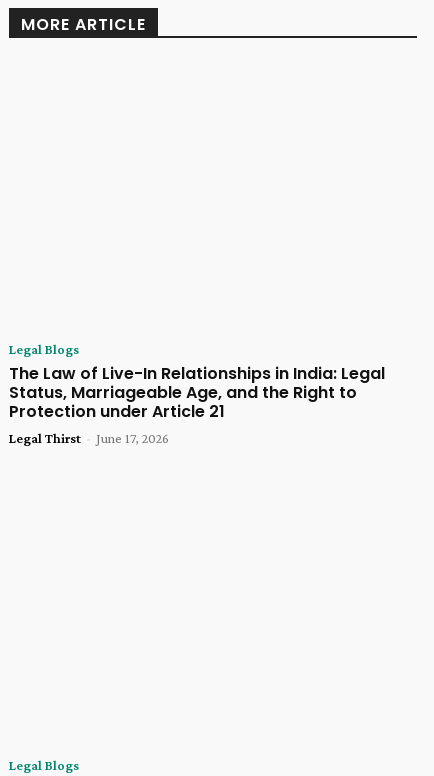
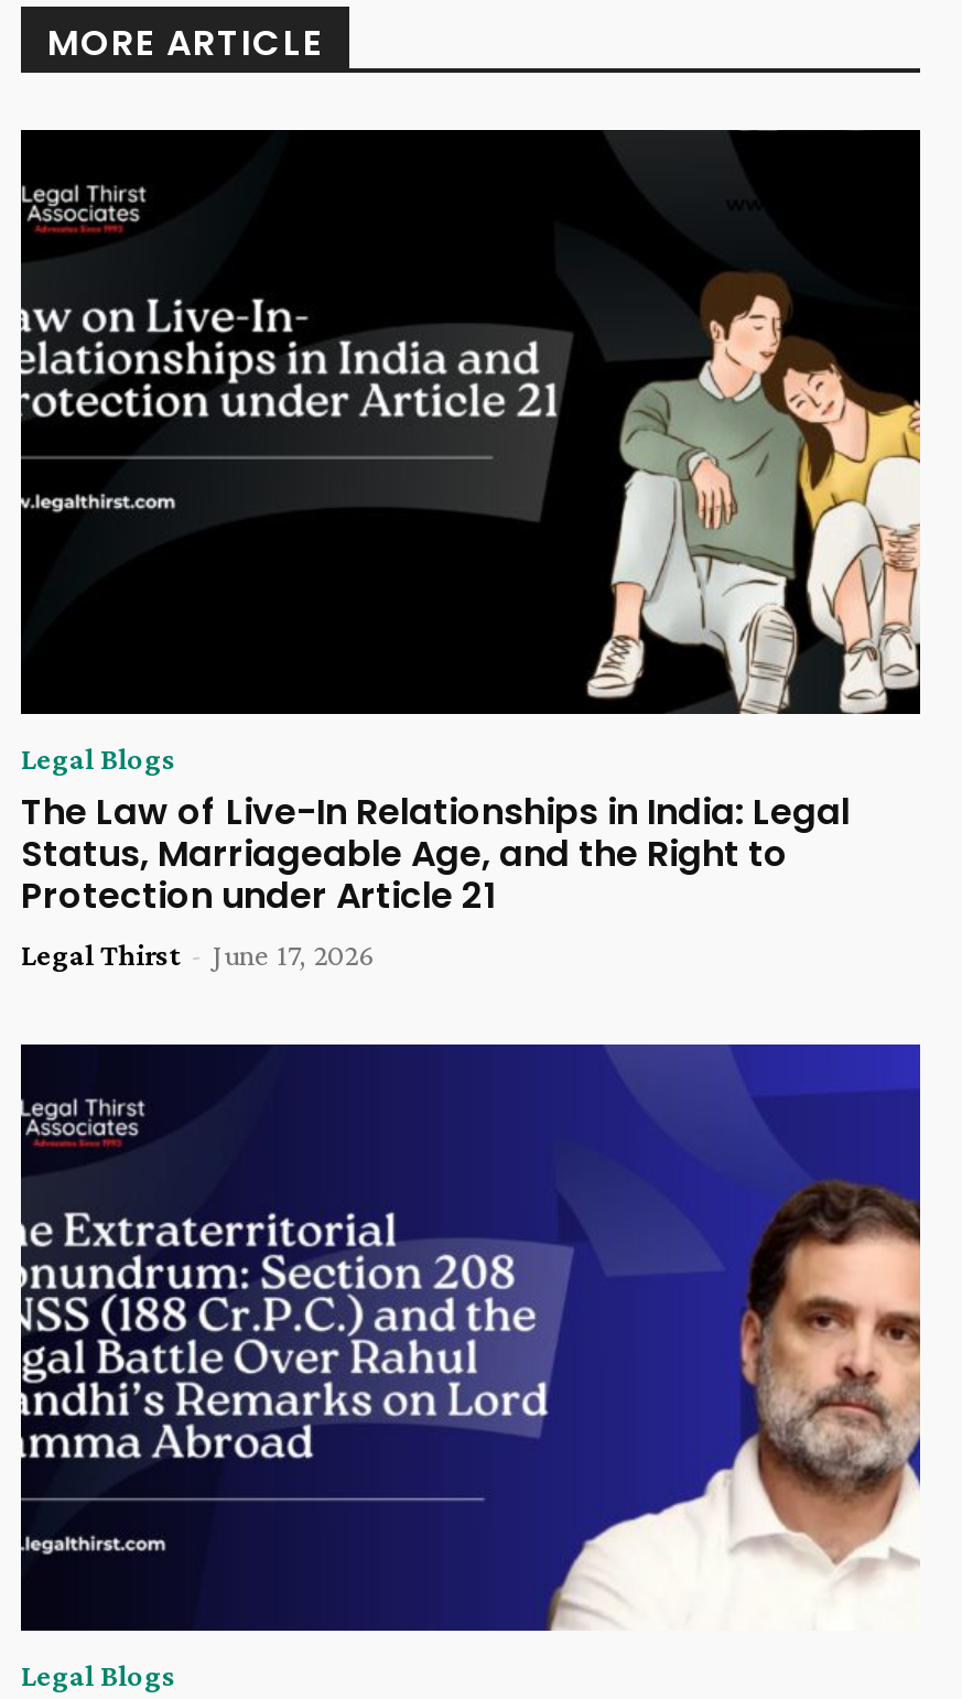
+ [image]

+ [image]
